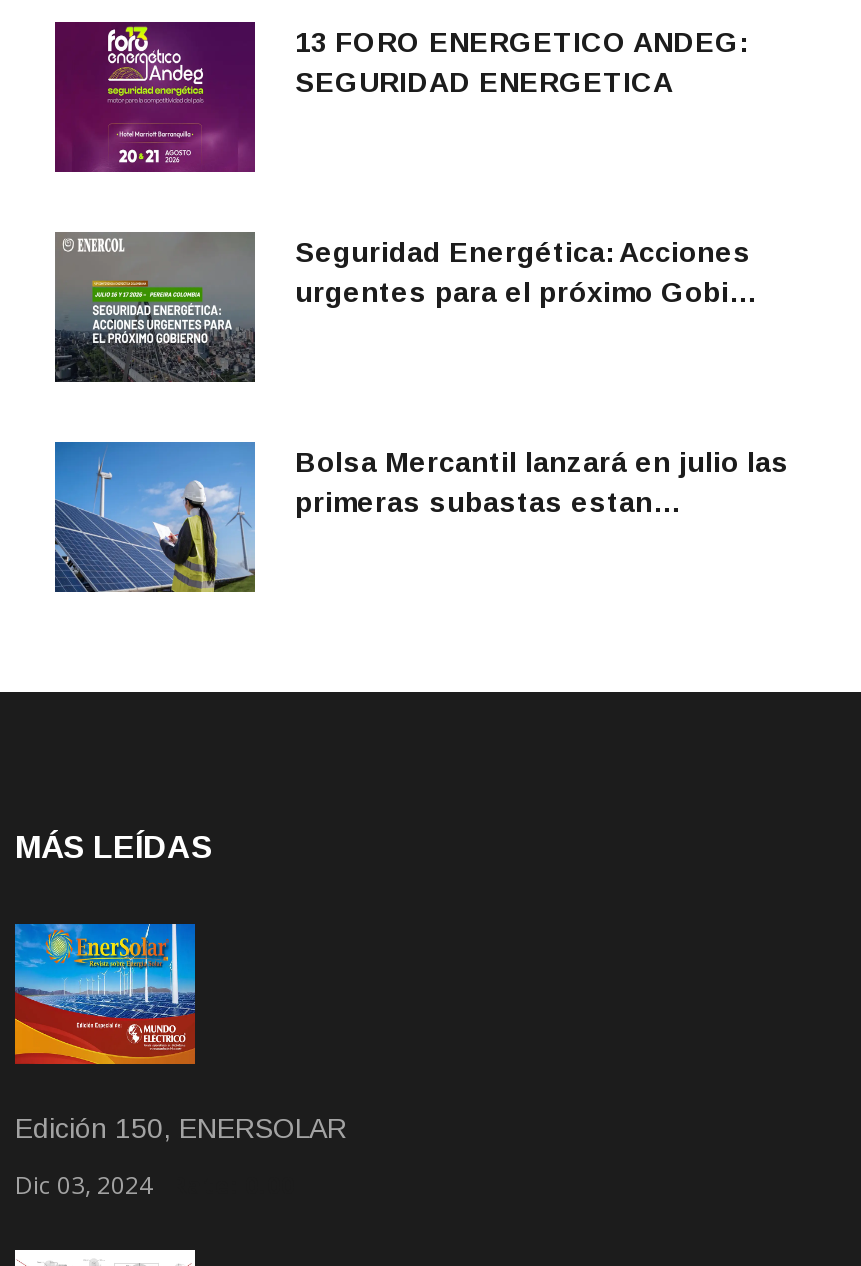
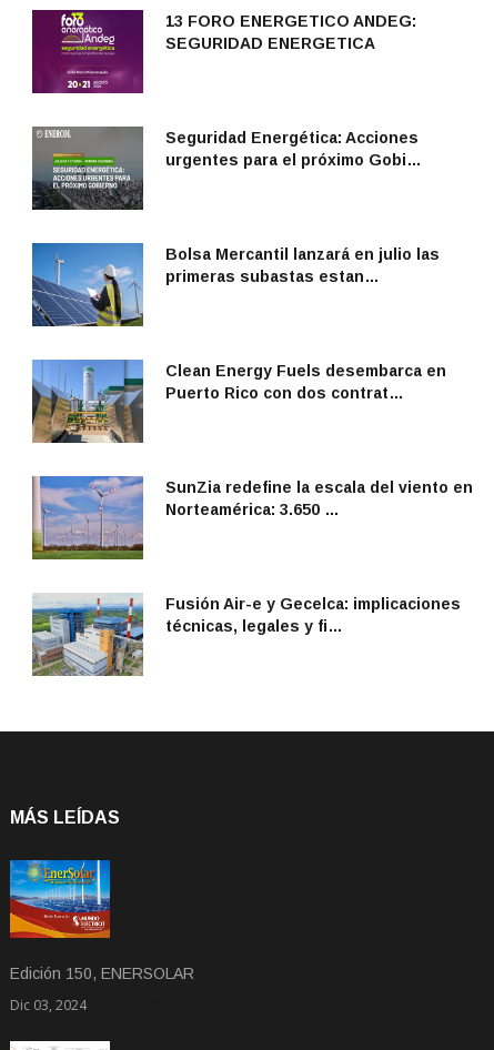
+ [image]
+ Clean Energy Fuels desembarca en
+ Puerto Rico con dos contrat…

+ [image]
+ Fusión Air-e y Gecelca: implicaciones
+ técnicas, legales y fi…

+ [image]
+ SunZia redefine la escala del viento en
+ Norteamérica: 3.650 …
